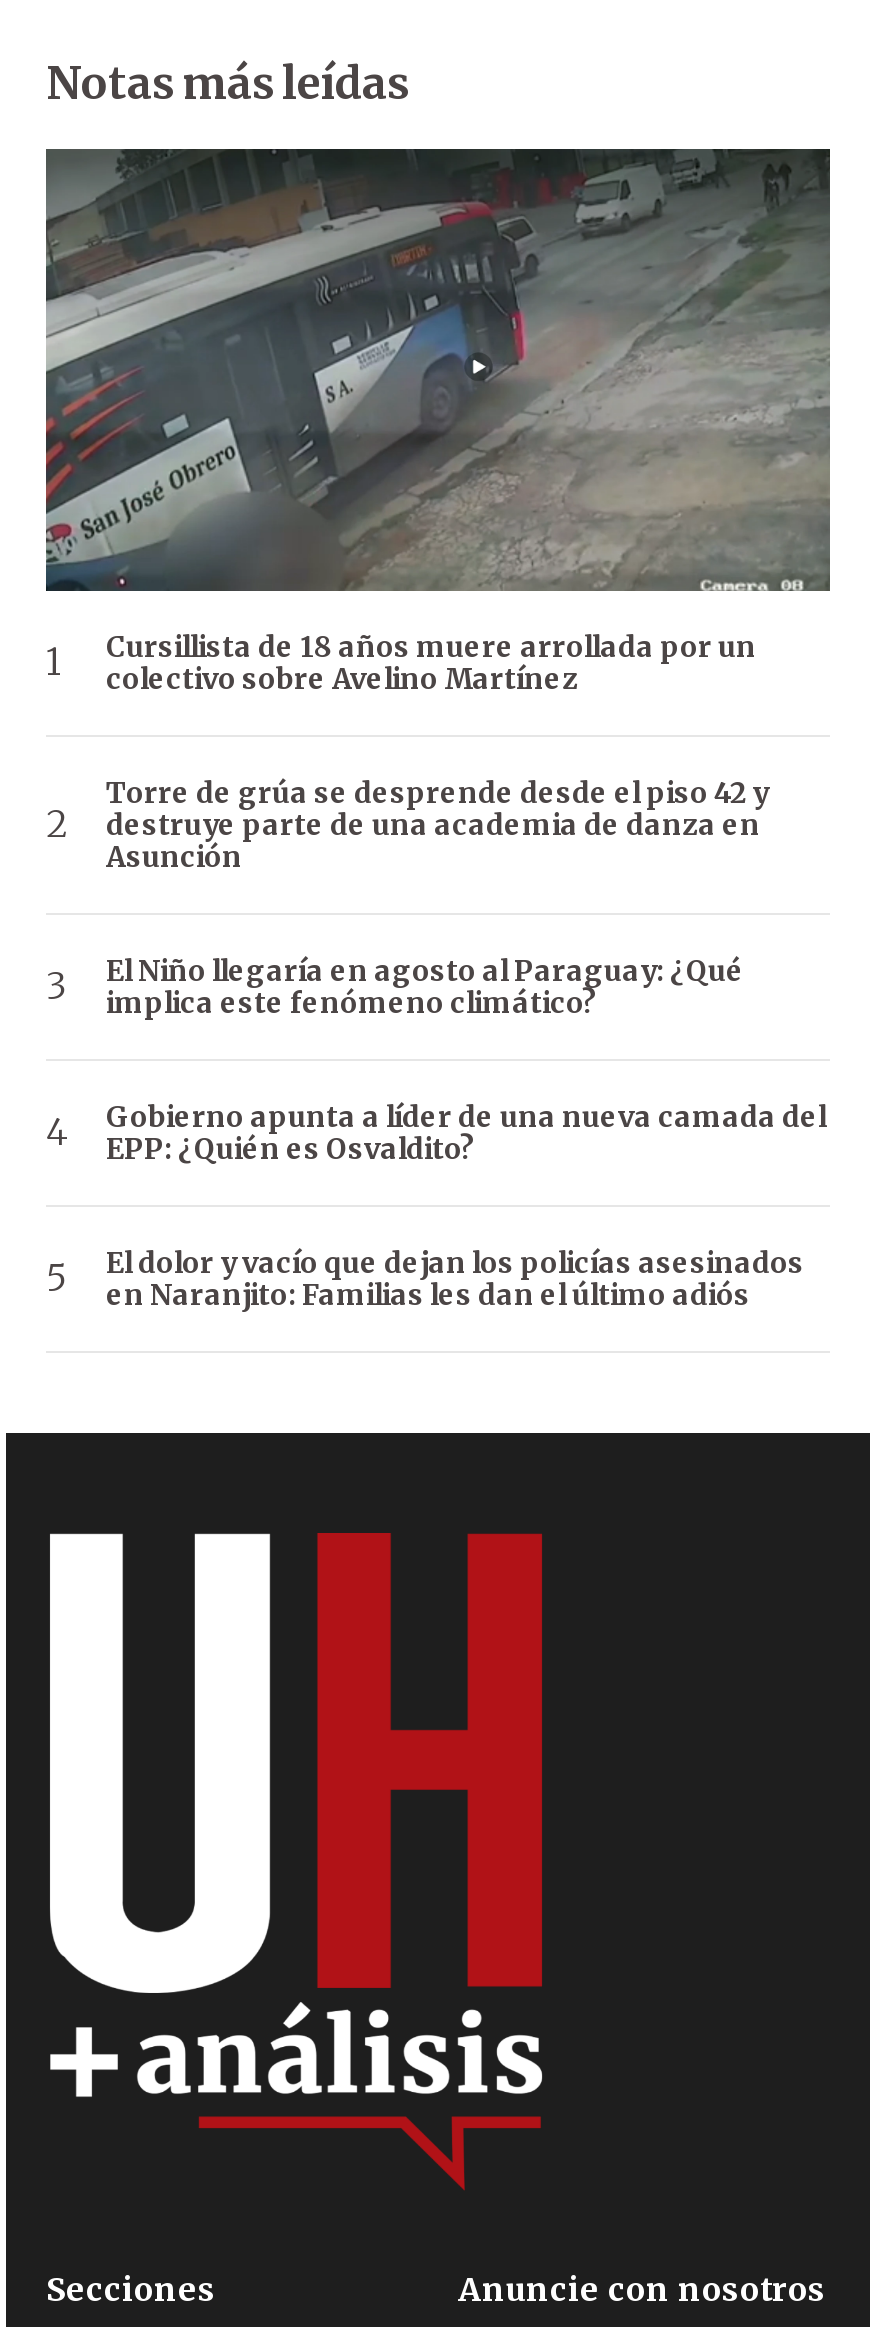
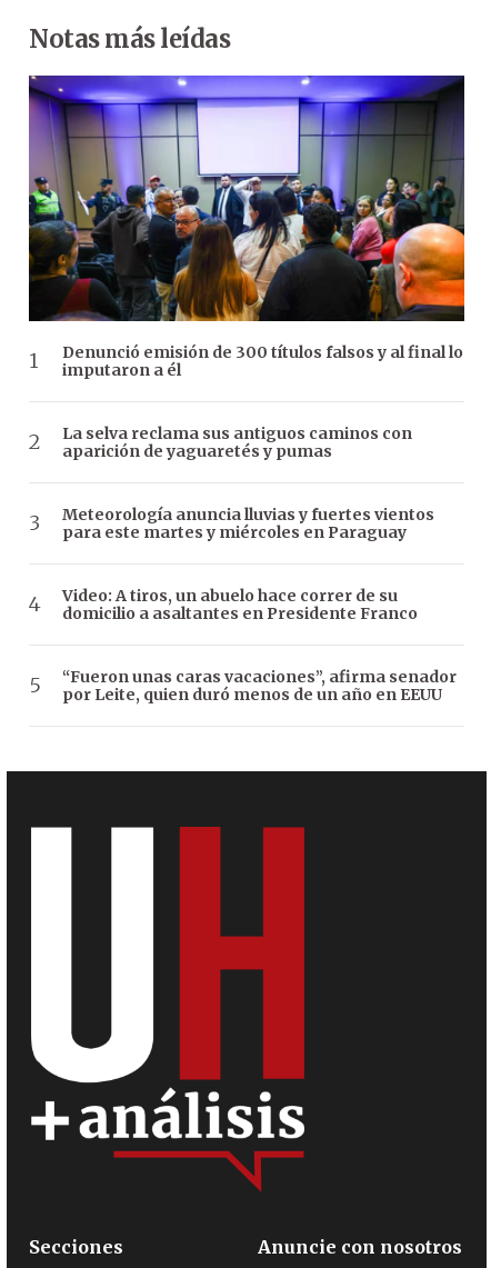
- [image]
- Cursillista de 18 años muere arrollada por un
- colectivo sobre Avelino Martínez
+ [image]
+ Denunció emisión de 300 títulos falsos y al final lo
+ imputaron a él

- Torre de grúa se desprende desde el piso 42 y
- destruye parte de una academia de danza en
- Asunción
+ La selva reclama sus antiguos caminos con
+ aparición de yaguaretés y pumas

- El Niño llegaría en agosto al Paraguay: ¿Qué
- implica este fenómeno climático?
+ Meteorología anuncia lluvias y fuertes vientos
+ para este martes y miércoles en Paraguay

- Gobierno apunta a líder de una nueva camada del
- EPP: ¿Quién es Osvaldito?
+ Video: A tiros, un abuelo hace correr de su
+ domicilio a asaltantes en Presidente Franco

- El dolor y vacío que dejan los policías asesinados
- en Naranjito: Familias les dan el último adiós
+ “Fueron unas caras vacaciones”, afirma senador
+ por Leite, quien duró menos de un año en EEUU
